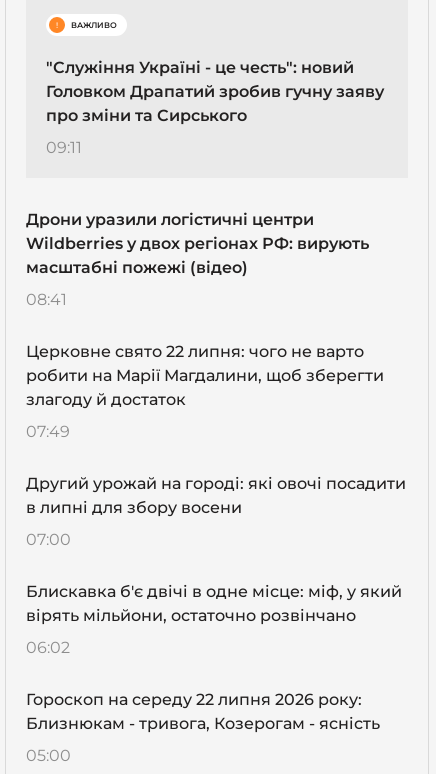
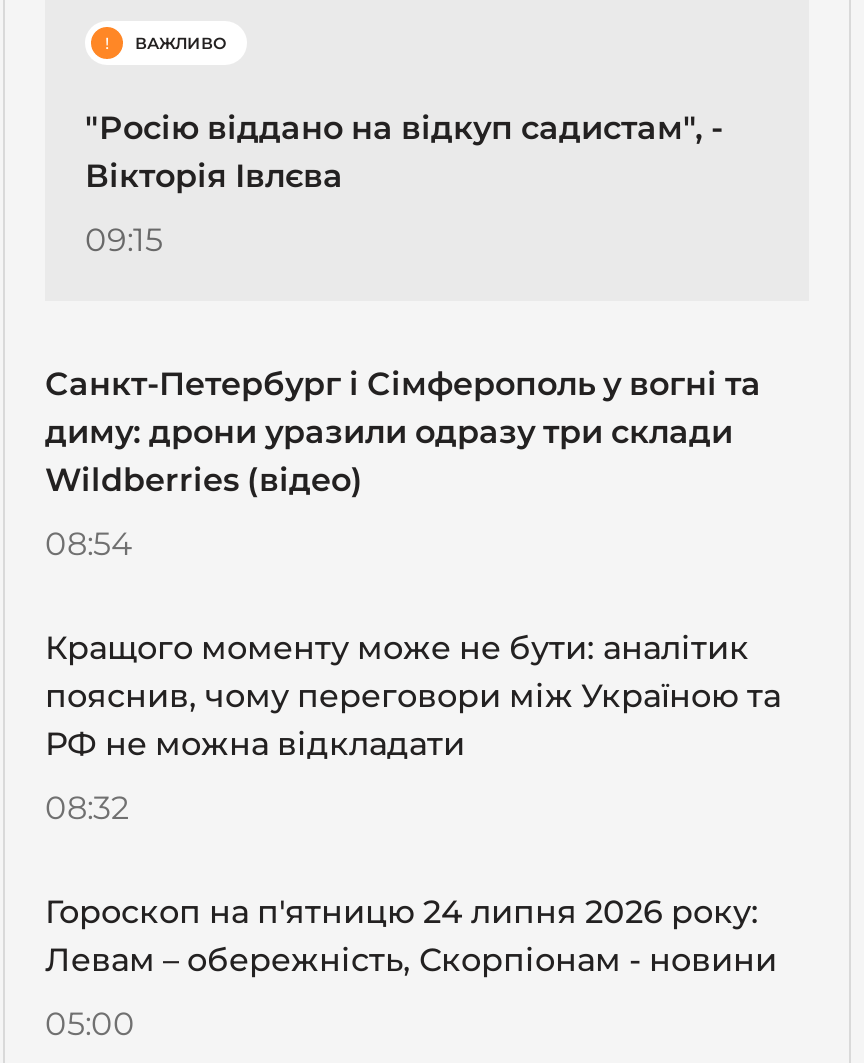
- "Служіння Україні - це честь": новий
- Головком Драпатий зробив гучну заяву
- про зміни та Сирського
- 09:11
+ "Росію віддано на відкуп садистам", -
+ Вікторія Івлєва
+ 09:15

- Дрони уразили логістичні центри
- Wildberries у двох регіонах РФ: вирують
- масштабні пожежі (відео)
- 08:41
- Церковне свято 22 липня: чого не варто
- робити на Марії Магдалини, щоб зберегти
- злагоду й достаток
- 07:49
- Другий урожай на городі: які овочі посадити
- в липні для збору восени
- 07:00
- Блискавка б'є двічі в одне місце: міф, у який
- вірять мільйони, остаточно розвінчано
- 06:02
- Гороскоп на середу 22 липня 2026 року:
- Близнюкам - тривога, Козерогам - ясність
+ Санкт-Петербург і Сімферополь у вогні та
+ диму: дрони уразили одразу три склади
+ Wildberries (відео)
+ 08:54
+ Кращого моменту може не бути: аналітик
+ пояснив, чому переговори між Україною та
+ РФ не можна відкладати
+ 08:32
+ Гороскоп на п'ятницю 24 липня 2026 року:
+ Левам – обережність, Скорпіонам - новини
